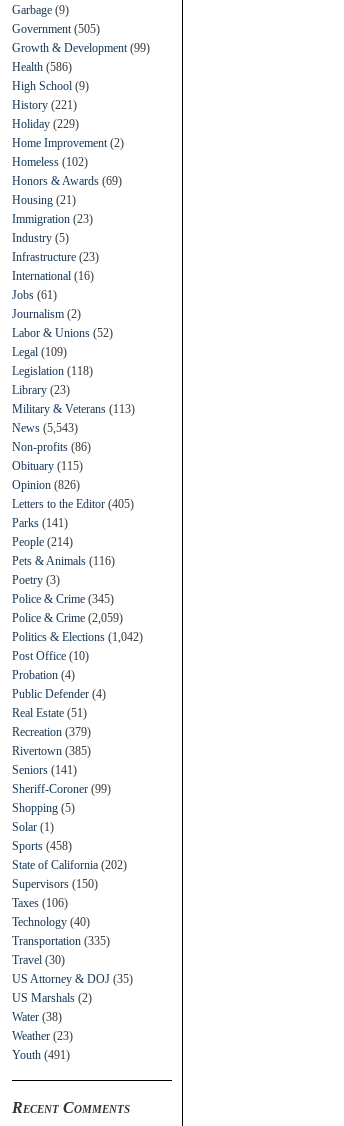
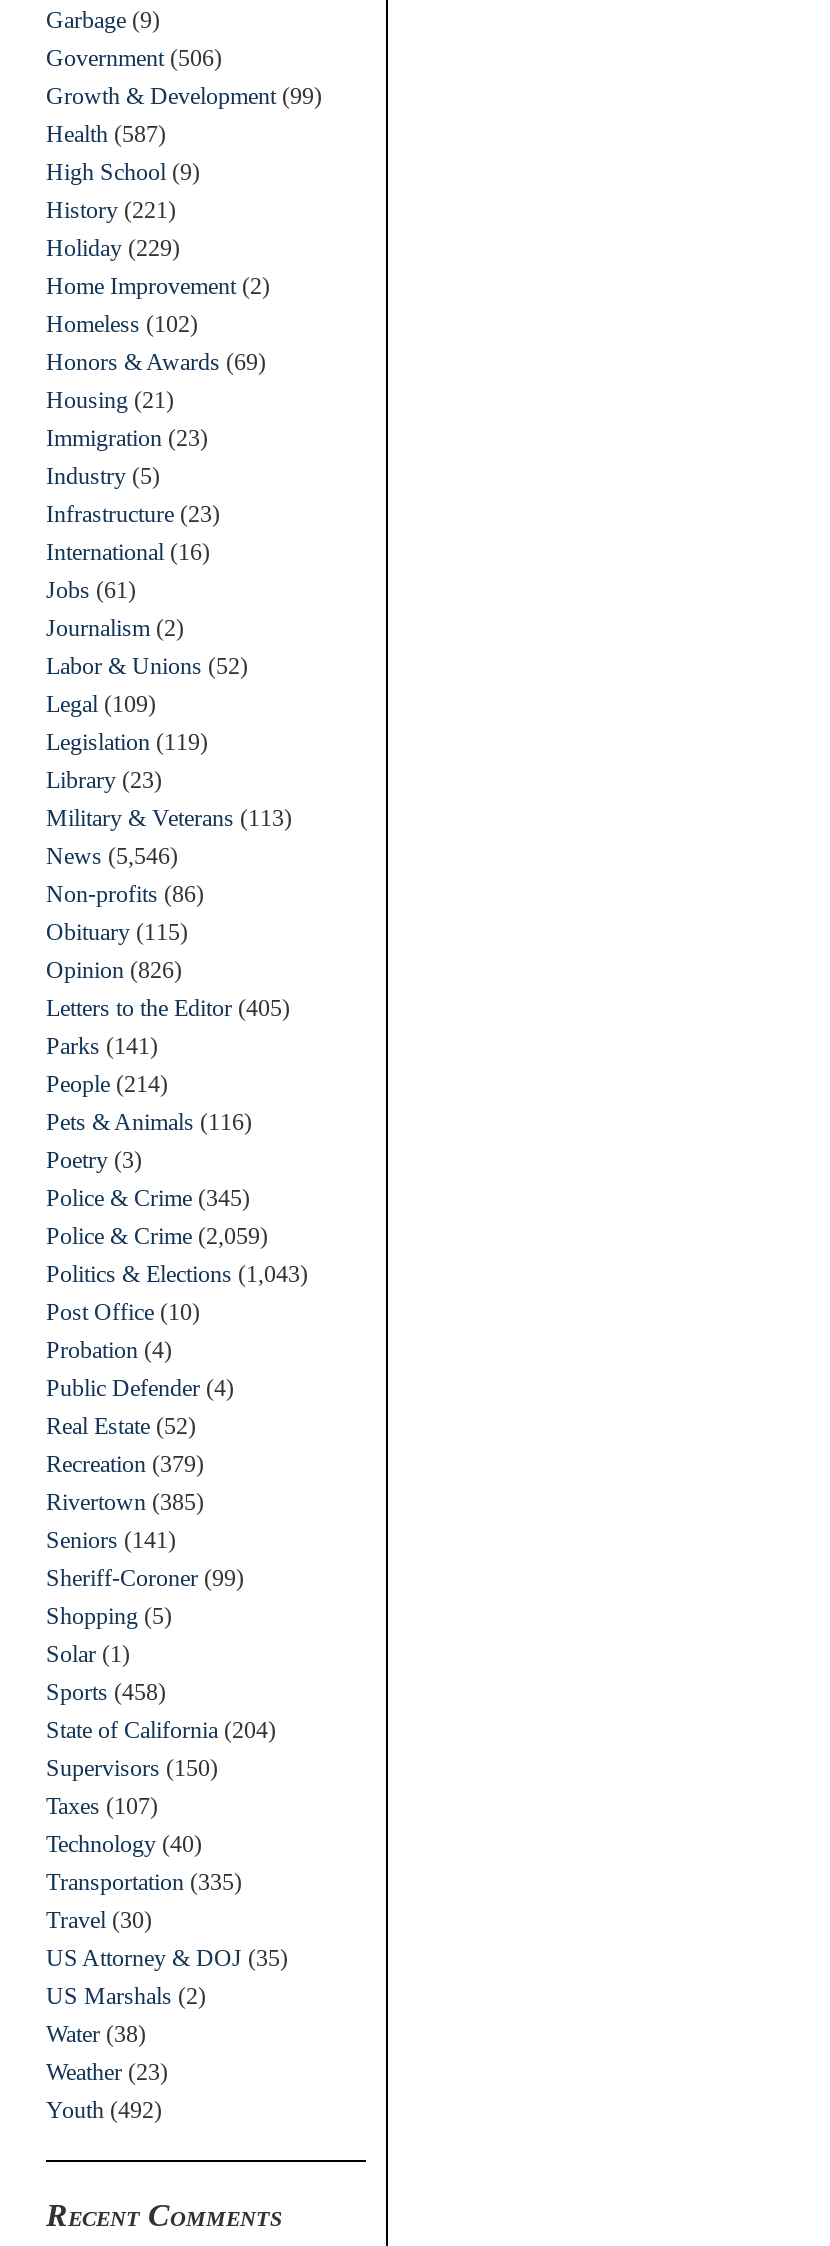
- Government (505)
+ Government (506)

- Health (586)
+ Health (587)

- Legislation (118)
+ Legislation (119)

- News (5,543)
+ News (5,546)

- Politics & Elections (1,042)
+ Politics & Elections (1,043)

- Real Estate (51)
+ Real Estate (52)

- State of California (202)
+ State of California (204)

- Taxes (106)
+ Taxes (107)

- Youth (491)
+ Youth (492)
